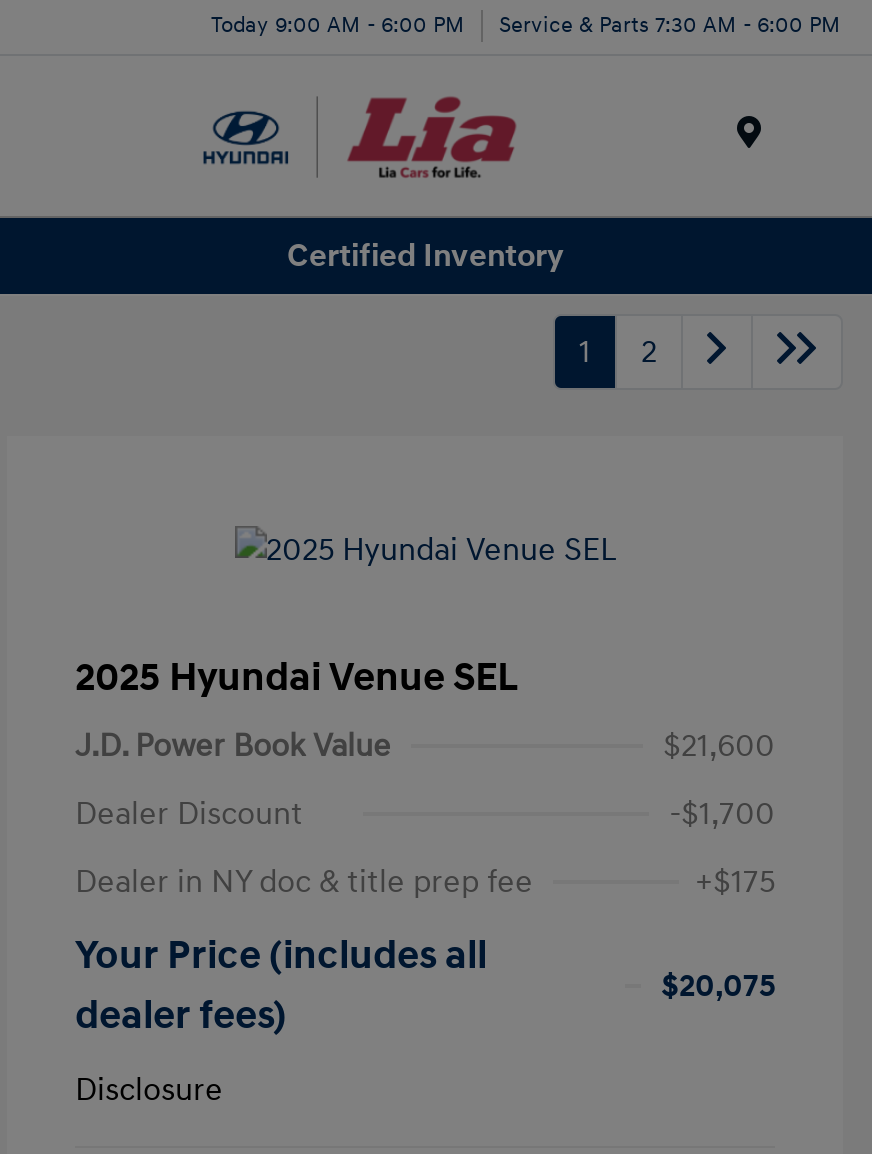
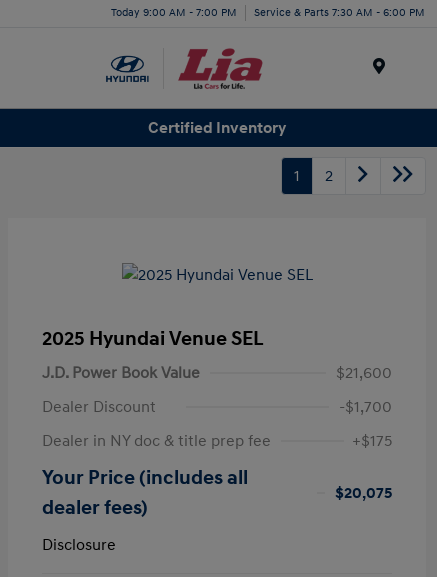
- Today 9:00 AM - 6:00 PM Service & Parts 7:30 AM - 6:00 PM
+ Today 9:00 AM - 7:00 PM Service & Parts 7:30 AM - 6:00 PM
